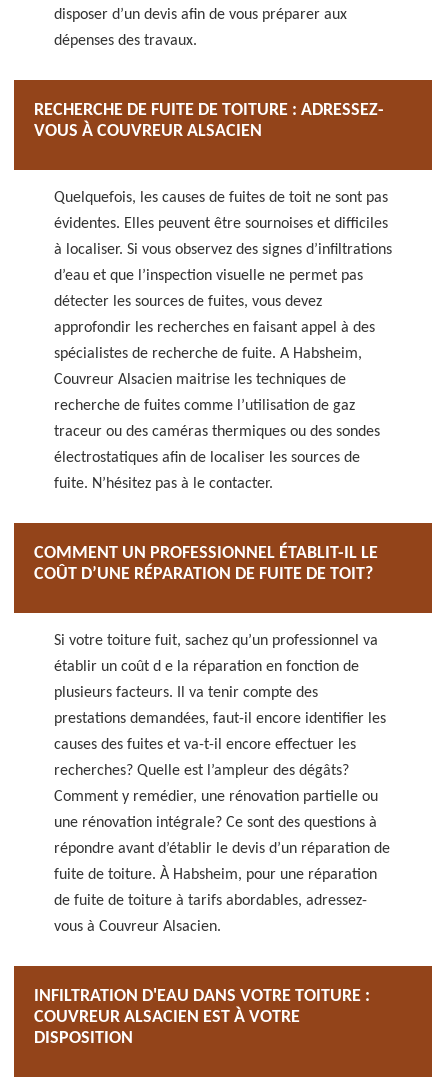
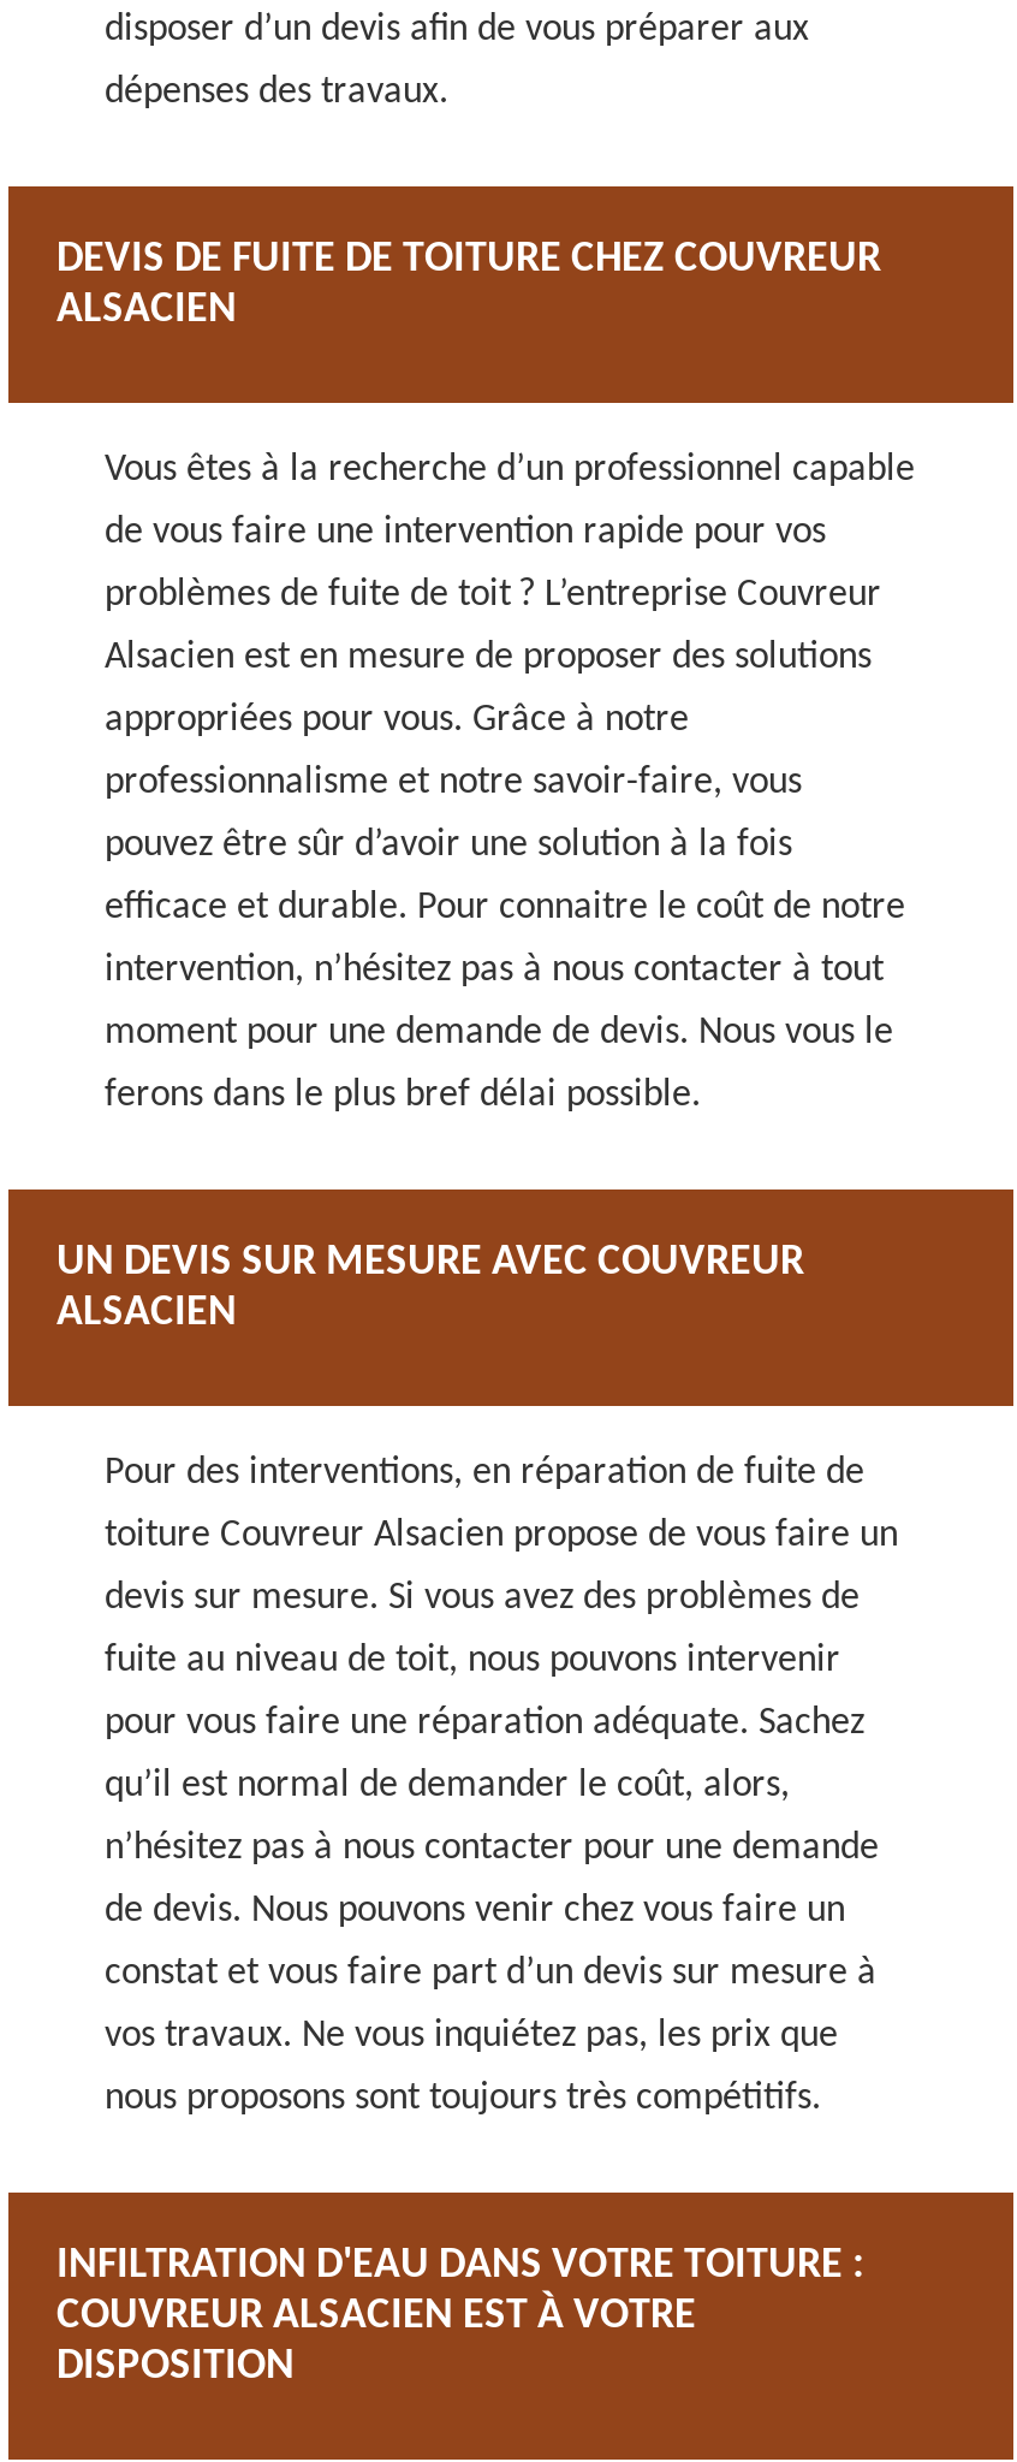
- RECHERCHE DE FUITE DE TOITURE : ADRESSEZ-
- VOUS À COUVREUR ALSACIEN
+ DEVIS DE FUITE DE TOITURE CHEZ COUVREUR
+ ALSACIEN

- Quelquefois, les causes de fuites de toit ne sont pas
- évidentes. Elles peuvent être sournoises et difficiles
- à localiser. Si vous observez des signes d’infiltrations
- d’eau et que l’inspection visuelle ne permet pas
- détecter les sources de fuites, vous devez
- approfondir les recherches en faisant appel à des
- spécialistes de recherche de fuite. A Habsheim,
- Couvreur Alsacien maitrise les techniques de
- recherche de fuites comme l’utilisation de gaz
- traceur ou des caméras thermiques ou des sondes
- électrostatiques afin de localiser les sources de
- fuite. N’hésitez pas à le contacter.
+ Vous êtes à la recherche d’un professionnel capable
+ de vous faire une intervention rapide pour vos
+ problèmes de fuite de toit ? L’entreprise Couvreur
+ Alsacien est en mesure de proposer des solutions
+ appropriées pour vous. Grâce à notre
+ professionnalisme et notre savoir-faire, vous
+ pouvez être sûr d’avoir une solution à la fois
+ efficace et durable. Pour connaitre le coût de notre
+ intervention, n’hésitez pas à nous contacter à tout
+ moment pour une demande de devis. Nous vous le
+ ferons dans le plus bref délai possible.

- COMMENT UN PROFESSIONNEL ÉTABLIT-IL LE
- COÛT D’UNE RÉPARATION DE FUITE DE TOIT?
+ UN DEVIS SUR MESURE AVEC COUVREUR
+ ALSACIEN

- Si votre toiture fuit, sachez qu’un professionnel va
- établir un coût d e la réparation en fonction de
- plusieurs facteurs. Il va tenir compte des
- prestations demandées, faut-il encore identifier les
- causes des fuites et va-t-il encore effectuer les
- recherches? Quelle est l’ampleur des dégâts?
- Comment y remédier, une rénovation partielle ou
- une rénovation intégrale? Ce sont des questions à
- répondre avant d’établir le devis d’un réparation de
- fuite de toiture. À Habsheim, pour une réparation
- de fuite de toiture à tarifs abordables, adressez-
- vous à Couvreur Alsacien.
+ Pour des interventions, en réparation de fuite de
+ toiture Couvreur Alsacien propose de vous faire un
+ devis sur mesure. Si vous avez des problèmes de
+ fuite au niveau de toit, nous pouvons intervenir
+ pour vous faire une réparation adéquate. Sachez
+ qu’il est normal de demander le coût, alors,
+ n’hésitez pas à nous contacter pour une demande
+ de devis. Nous pouvons venir chez vous faire un
+ constat et vous faire part d’un devis sur mesure à
+ vos travaux. Ne vous inquiétez pas, les prix que
+ nous proposons sont toujours très compétitifs.
